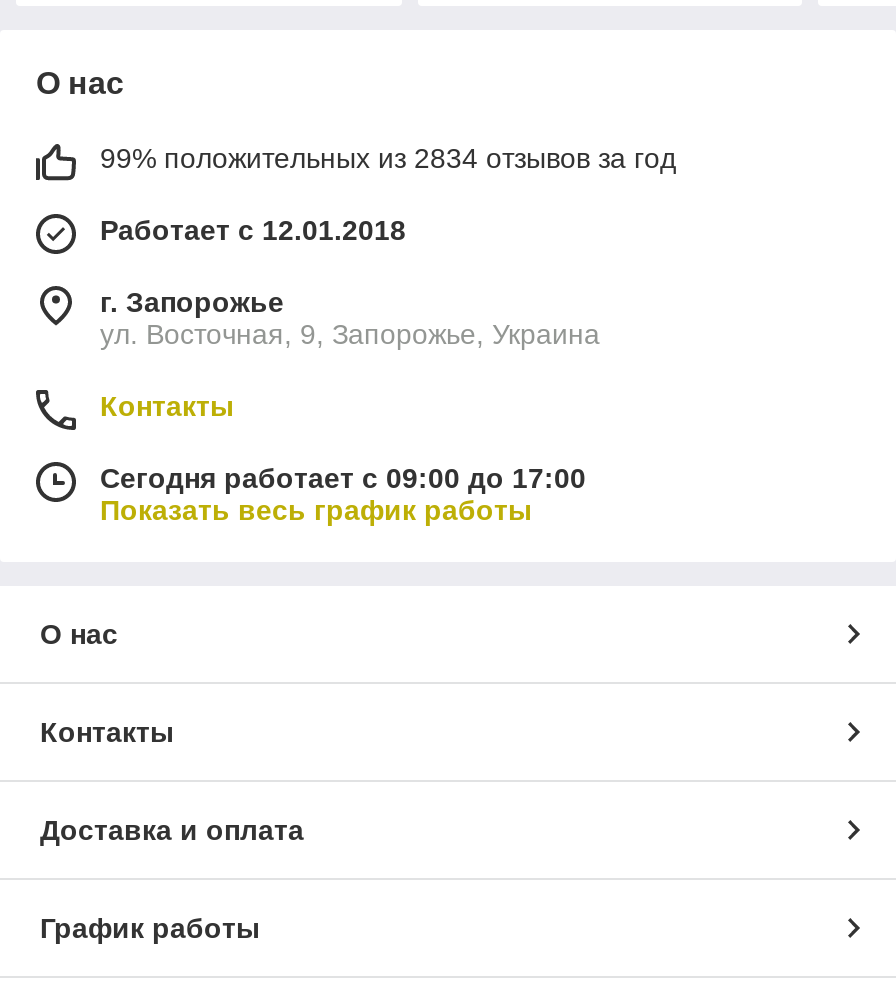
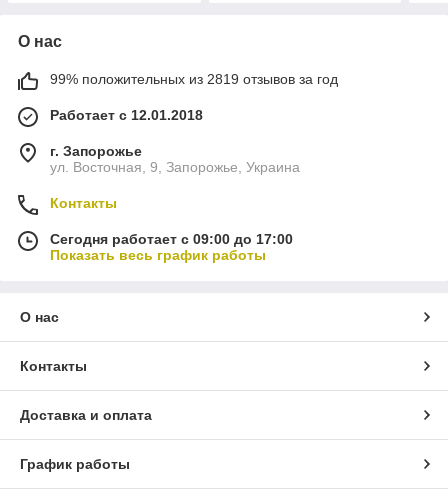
- 99% положительных из 2834 отзывов за год
+ 99% положительных из 2819 отзывов за год
